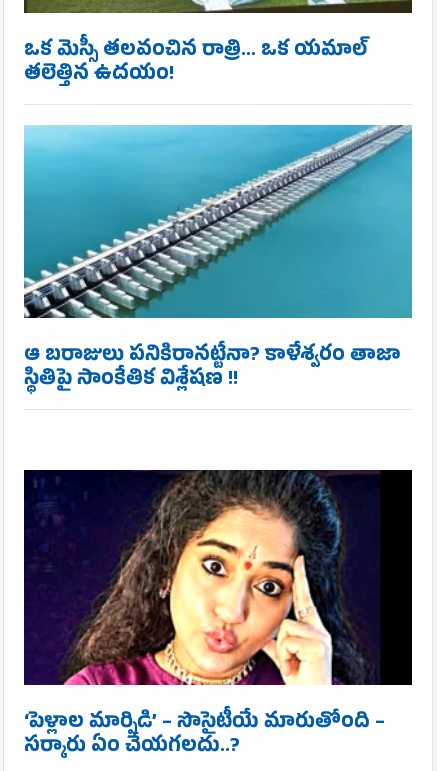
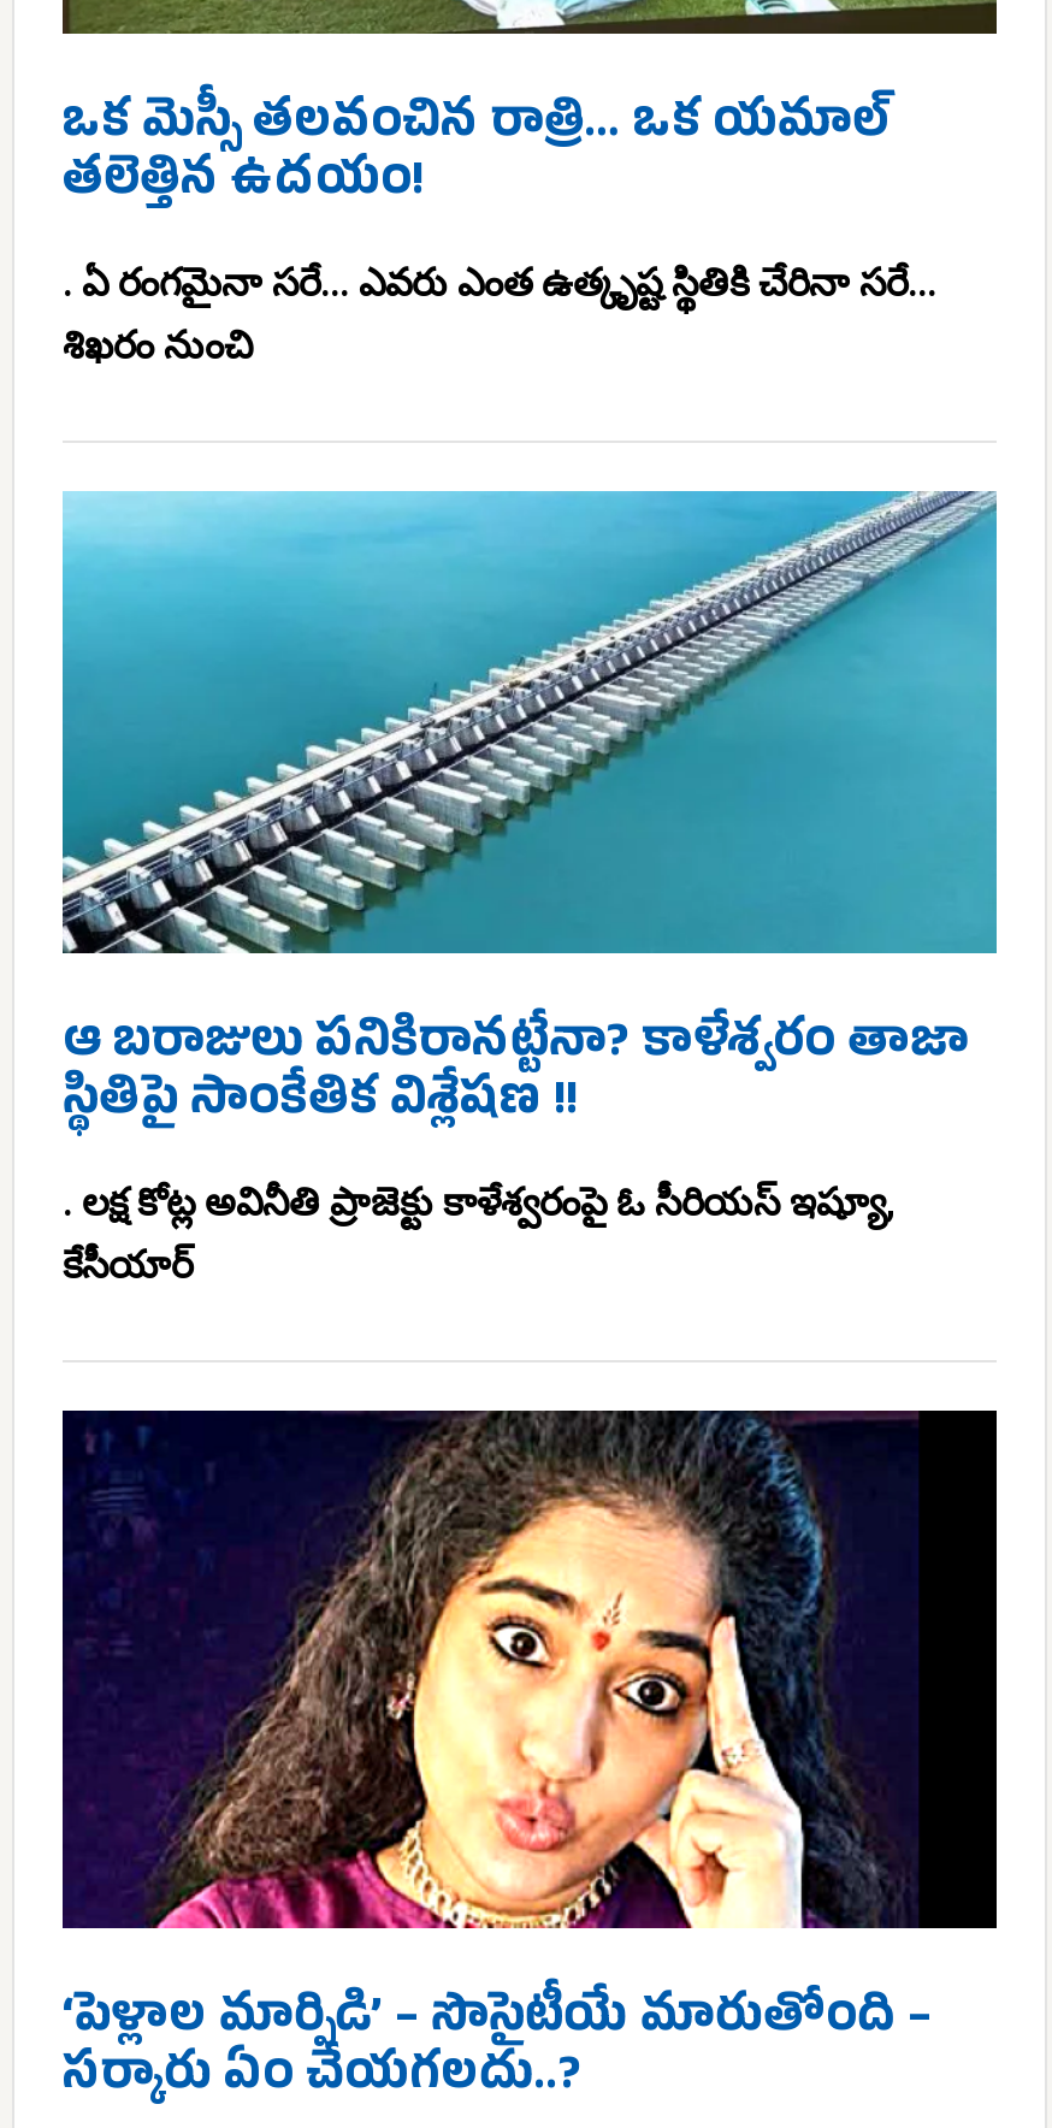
+ . ఏ రంగమైనా సరే... ఎవరు ఎంత ఉత్క‌ృష్ట స్థితికి చేరినా సరే...
+ శిఖరం నుంచి

+ . లక్ష కోట్ల అవినీతి ప్రాజెక్టు కాళేశ్వరంపై ఓ సీరియస్ ఇష్యూ,
+ కేసీయార్
